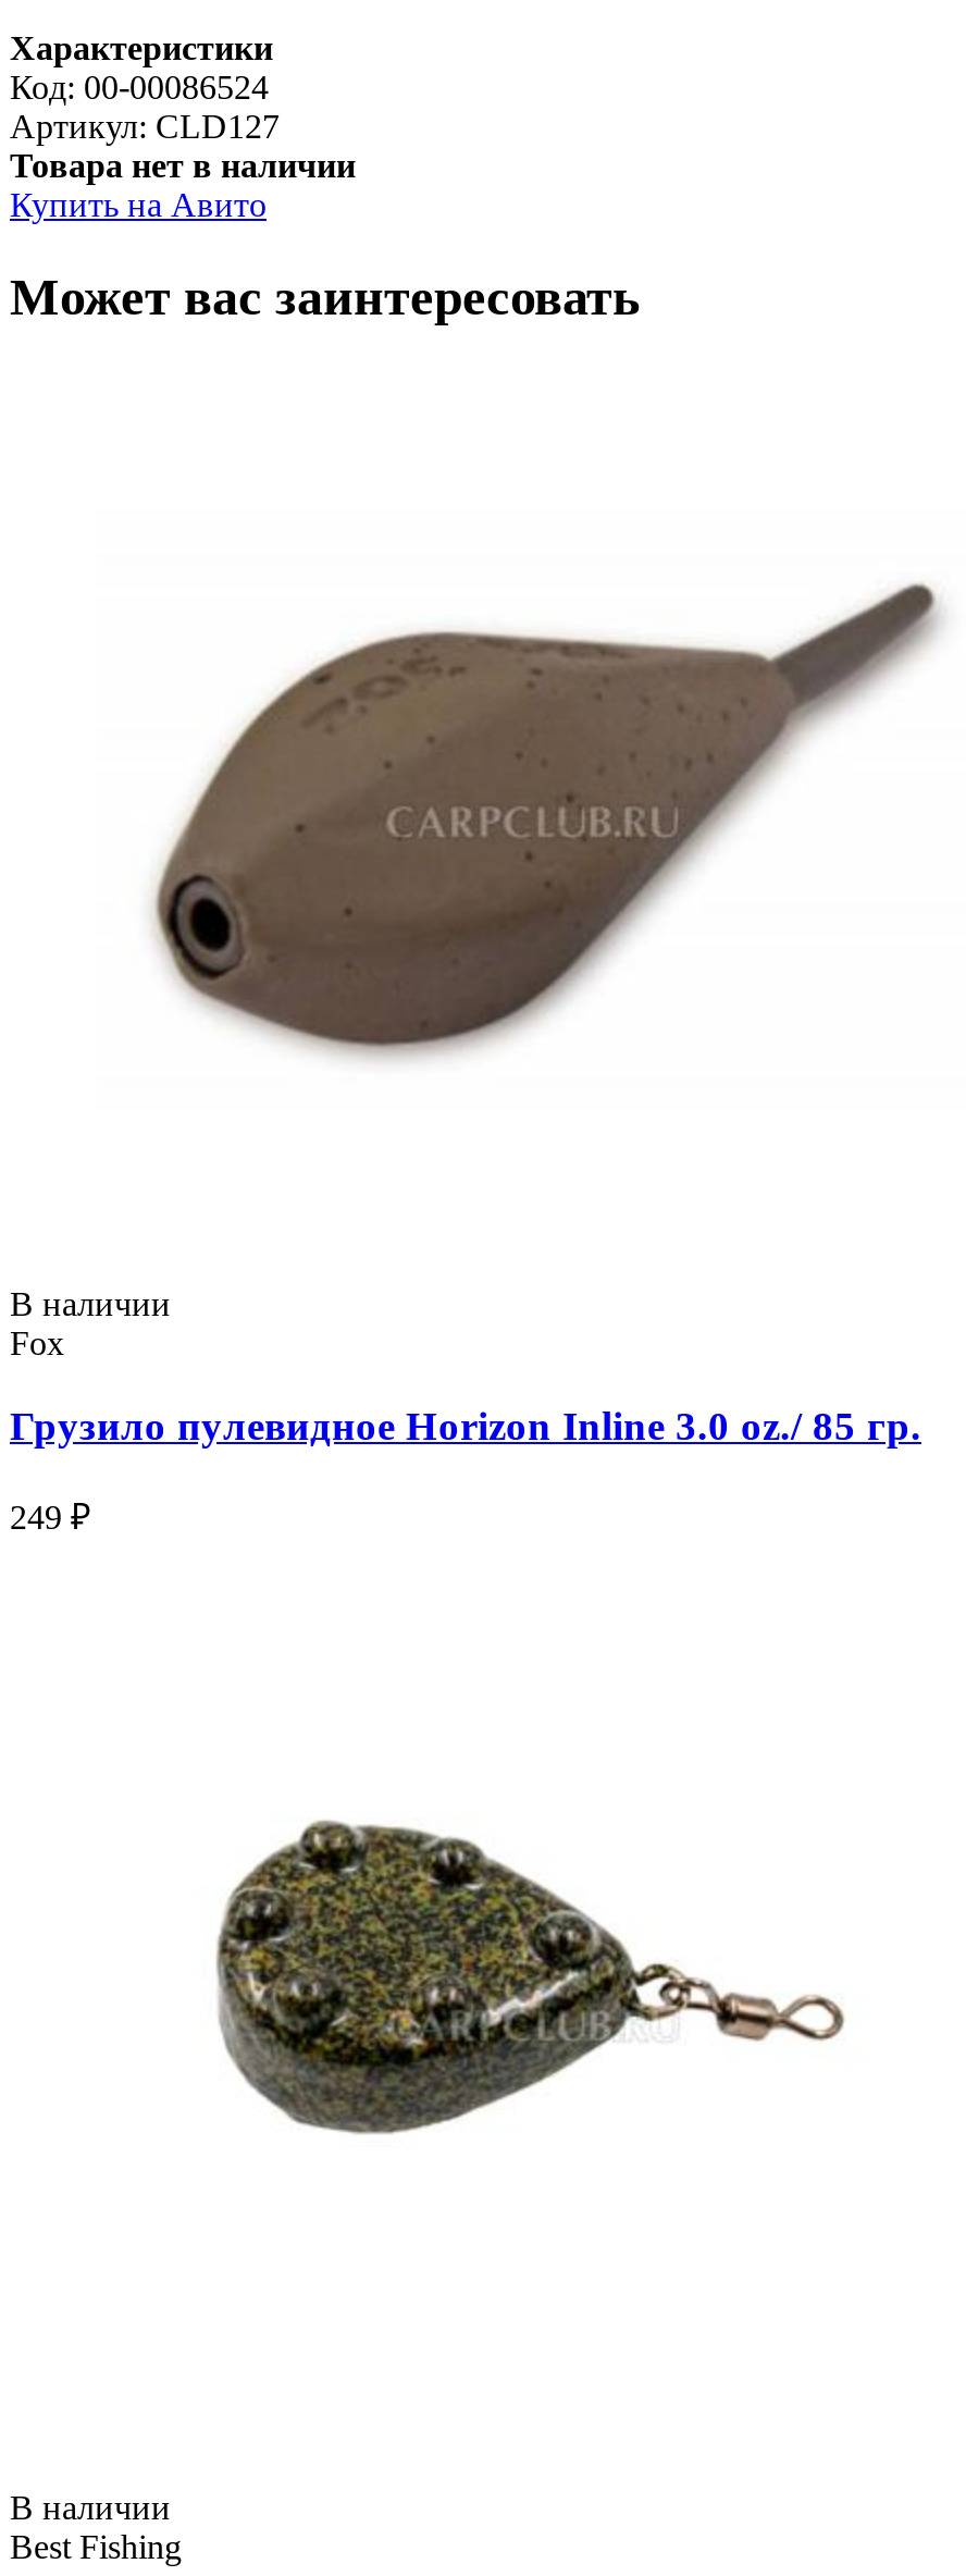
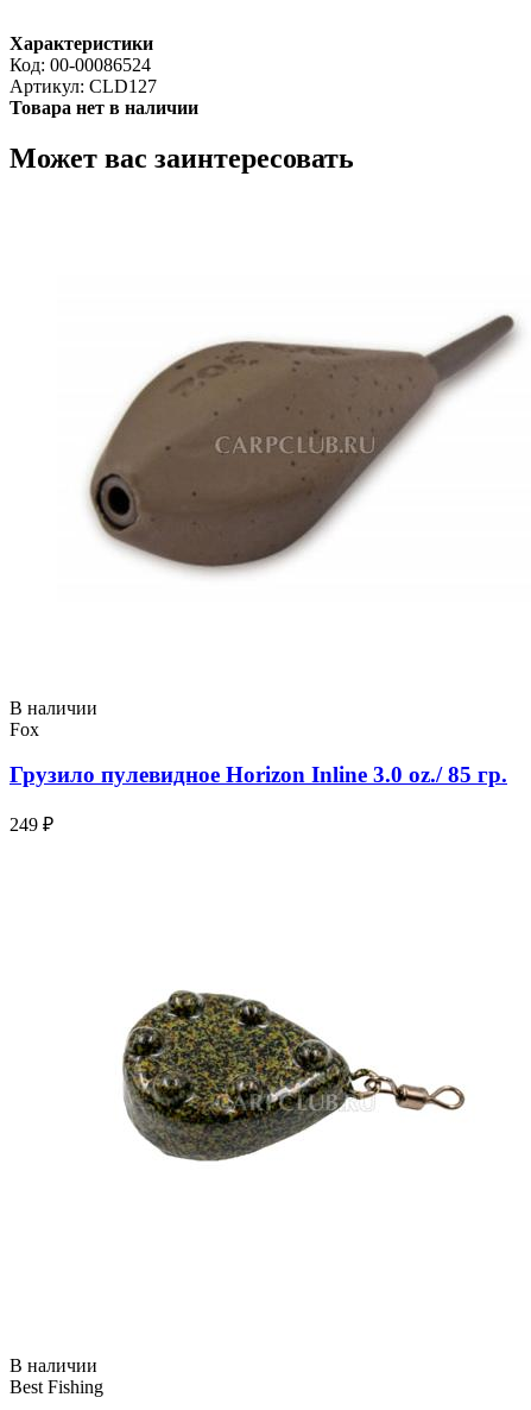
- Купить на Авито
